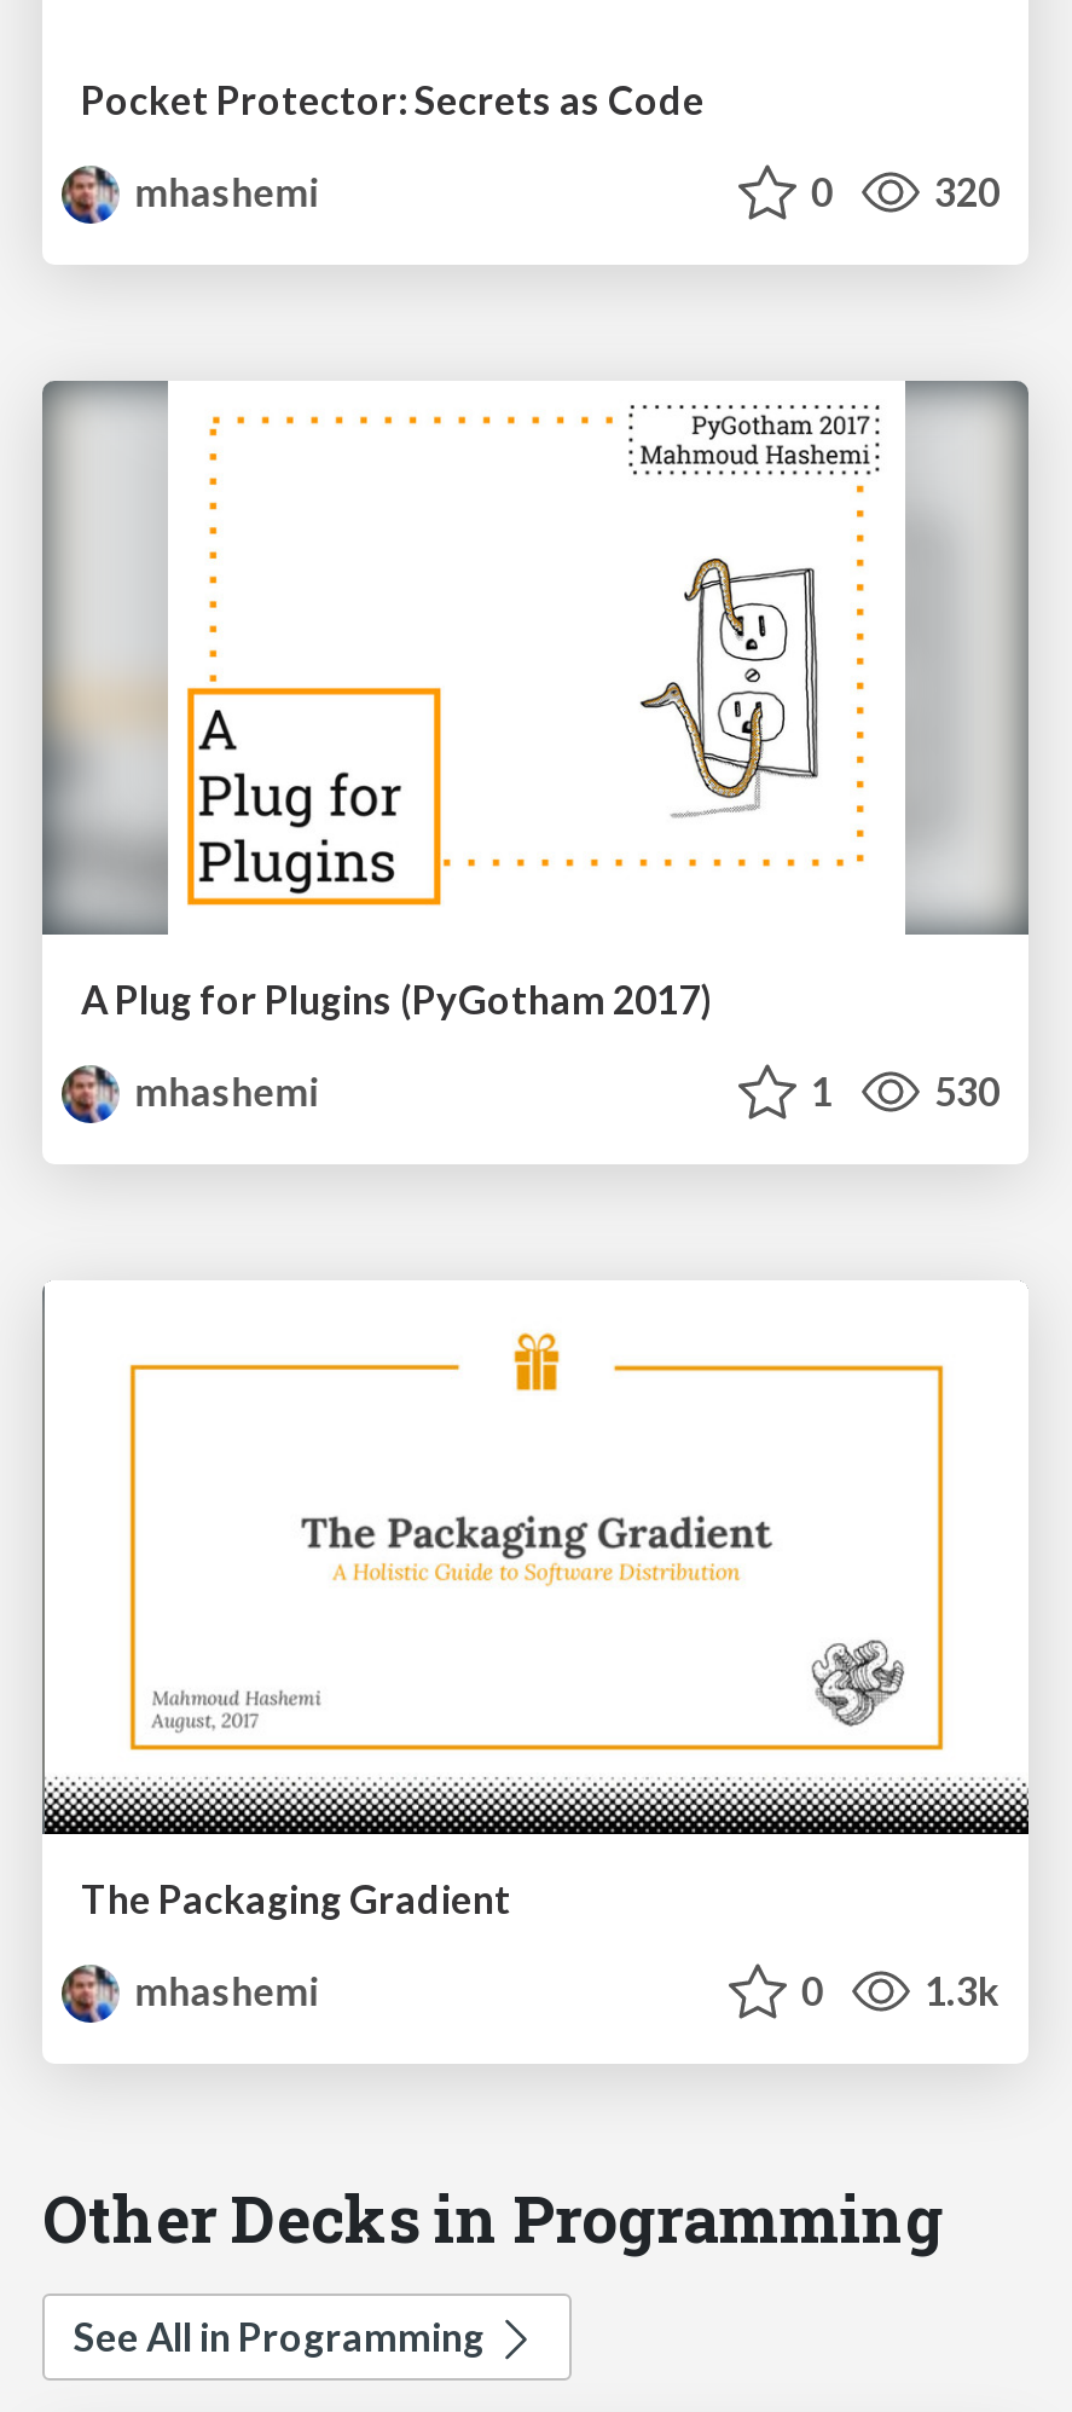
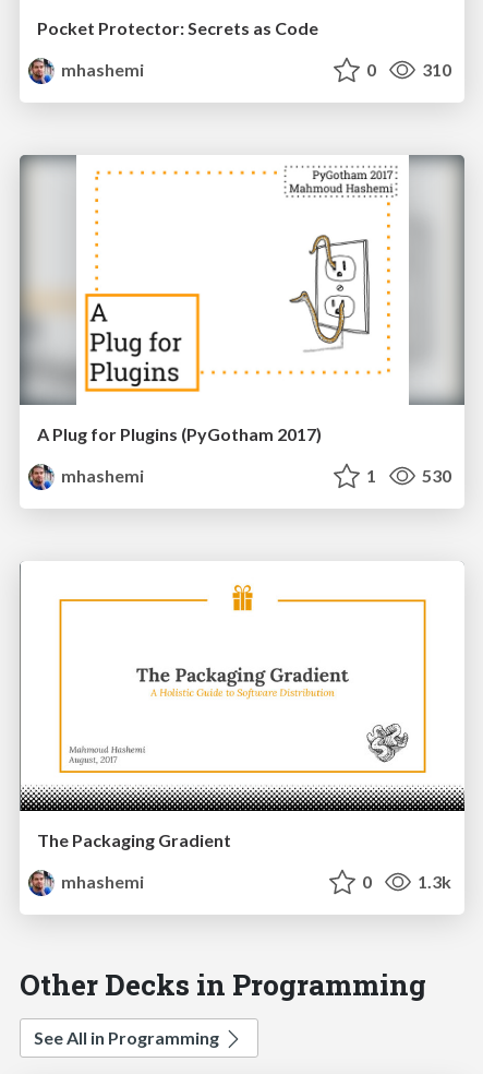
- 320
+ 310
